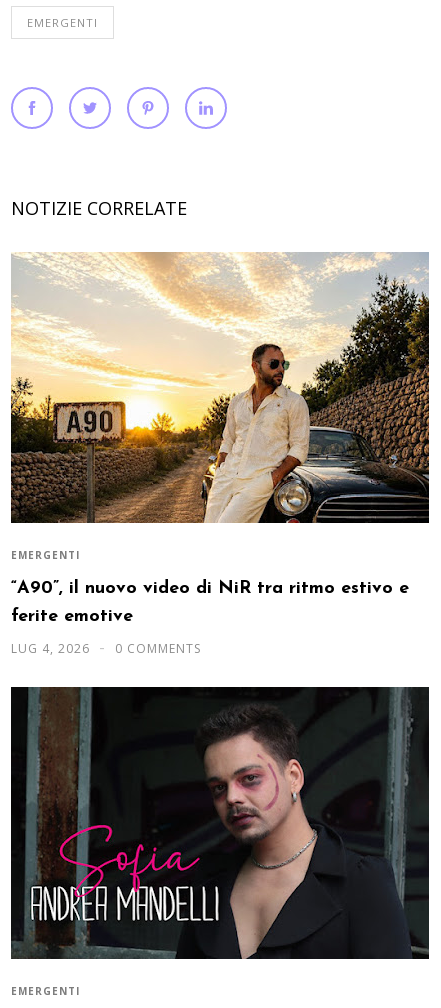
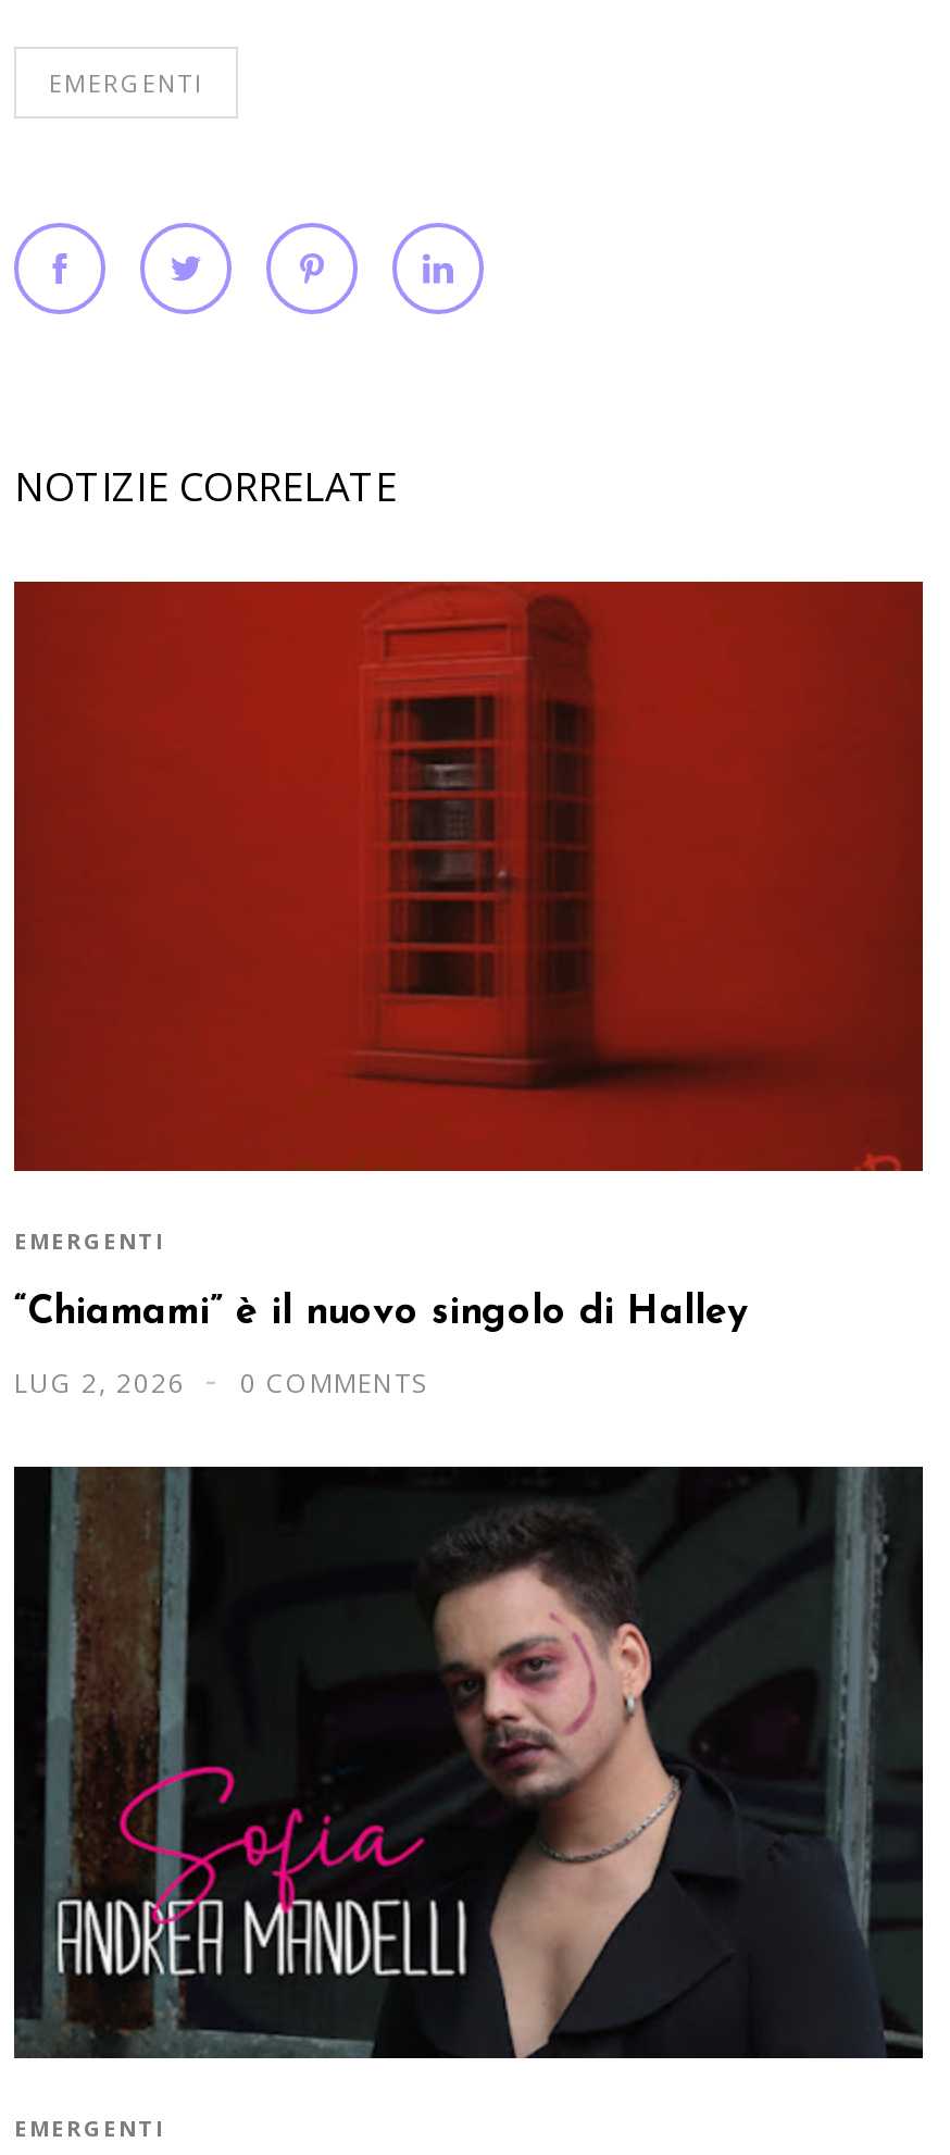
- [image]
+ [image]

- “A90”, il nuovo video di NiR tra ritmo estivo e
- ferite emotive
- LUG 4, 2026
+ “Chiamami” è il nuovo singolo di Halley
+ LUG 2, 2026
